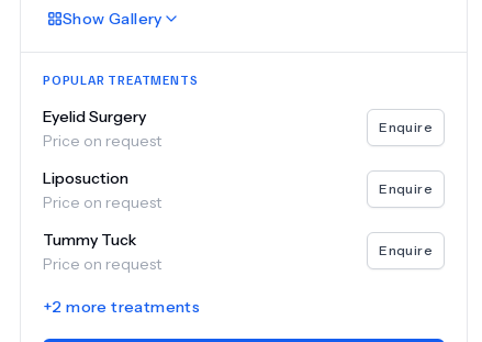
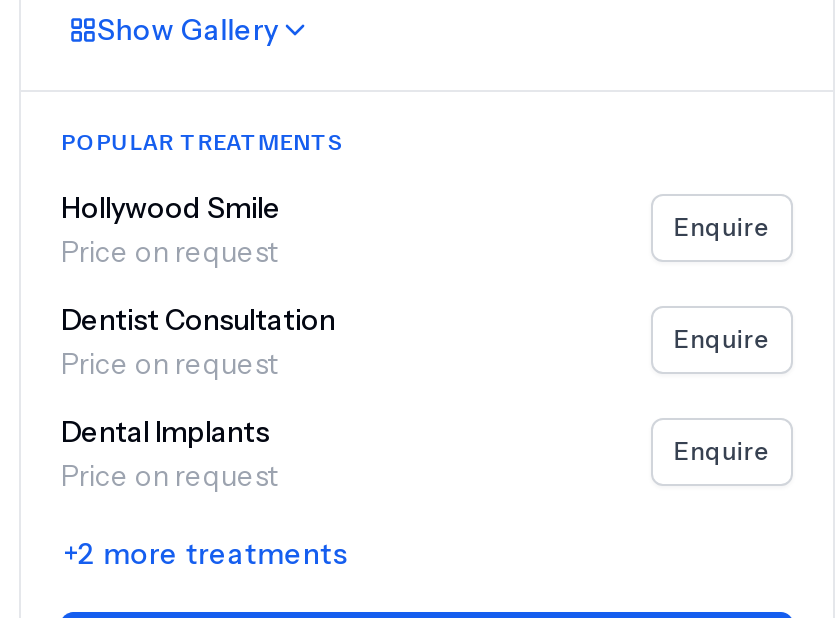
- Eyelid Surgery
+ Hollywood Smile

- Liposuction
+ Dentist Consultation

- Tummy Tuck
+ Dental Implants
